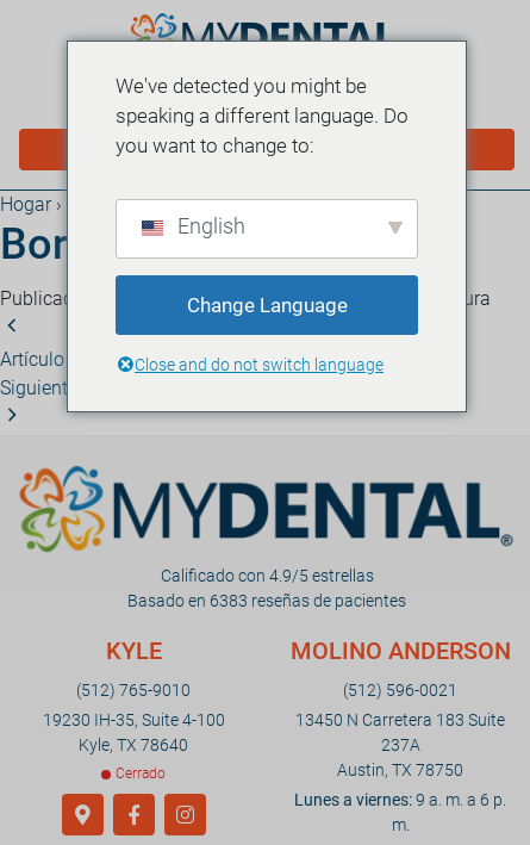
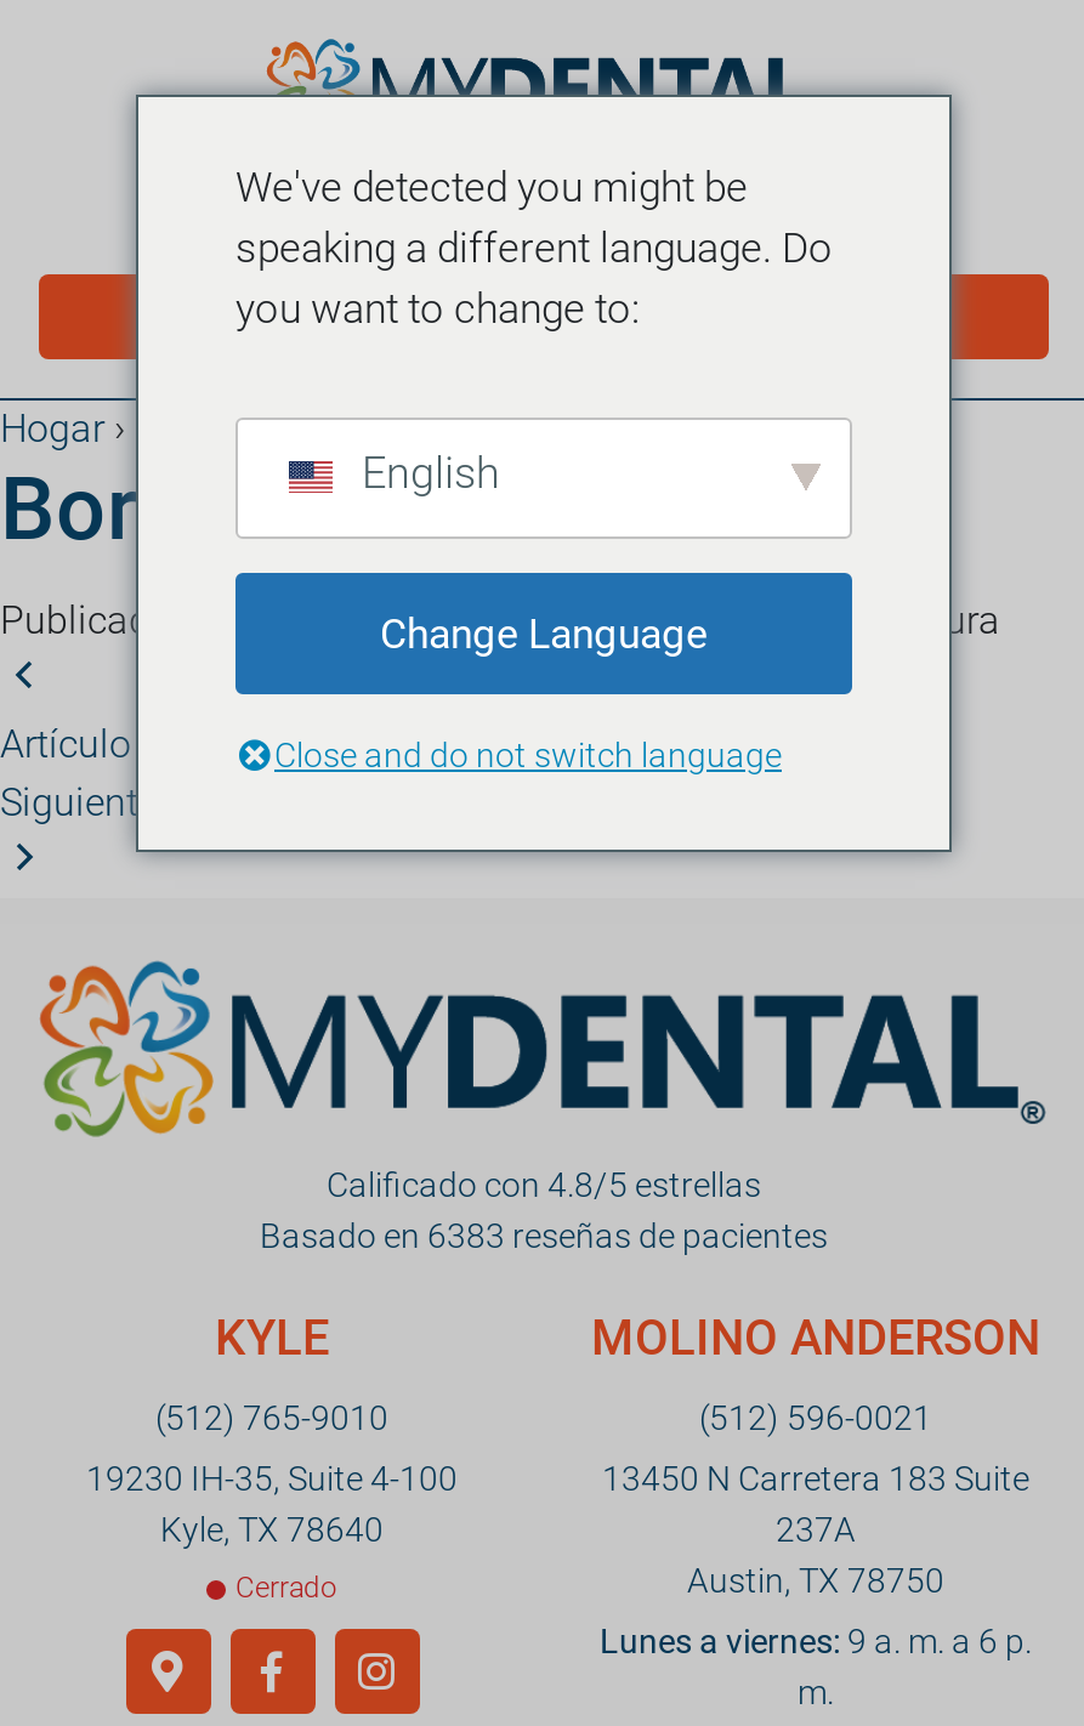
- Calificado con 4.9/5 estrellas
+ Calificado con 4.8/5 estrellas
